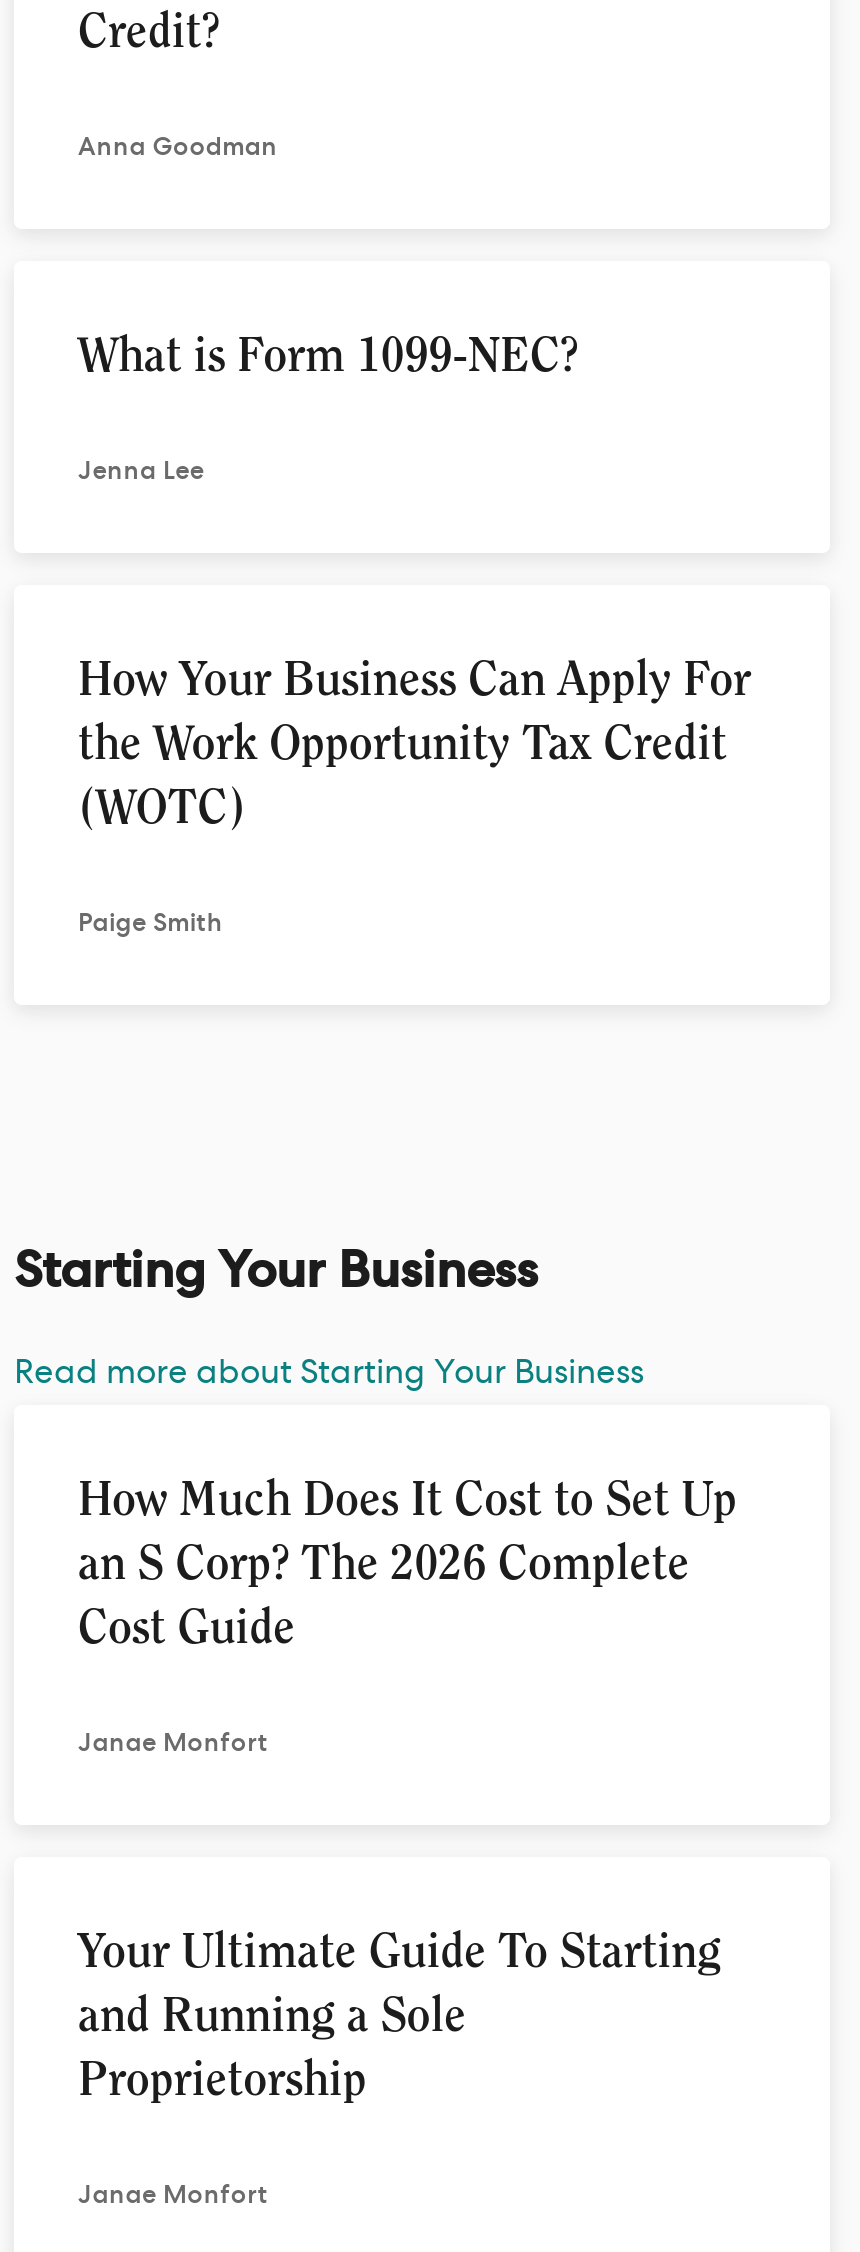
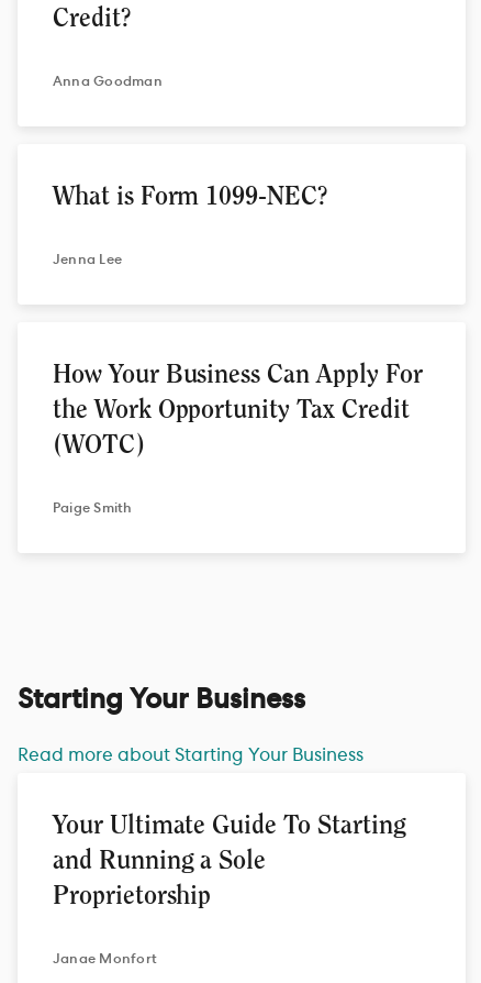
- How Much Does It Cost to Set Up
- an S Corp? The 2026 Complete
- Cost Guide
- Janae Monfort
